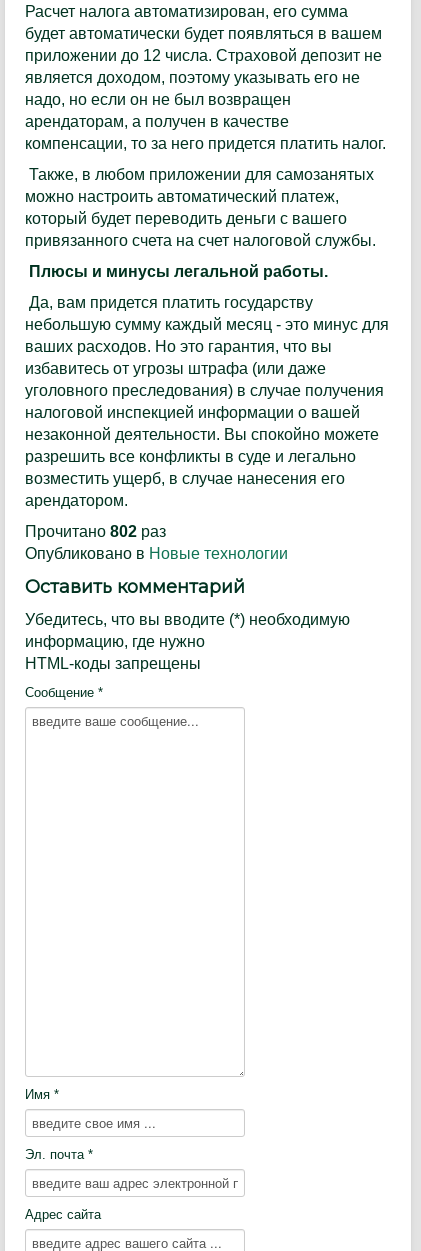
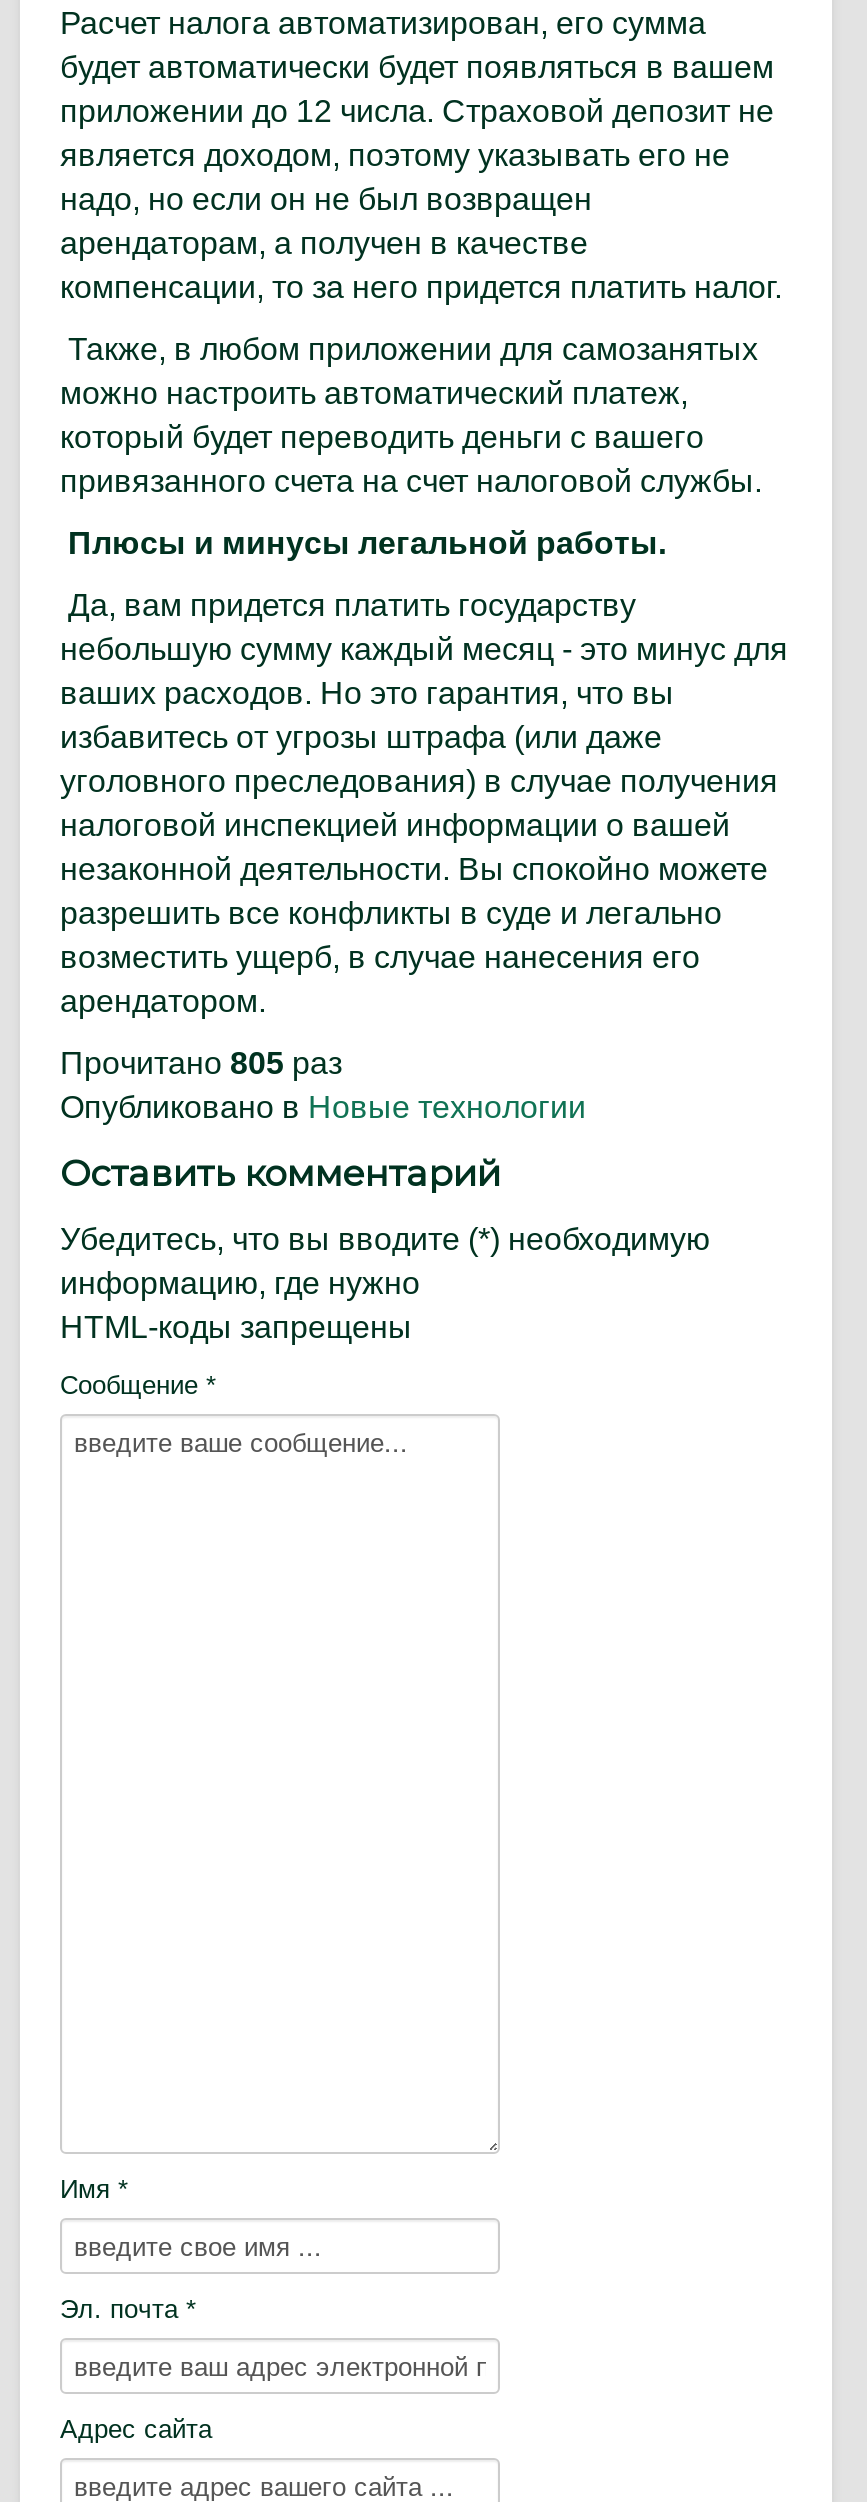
- Прочитано 802 раз
+ Прочитано 805 раз
